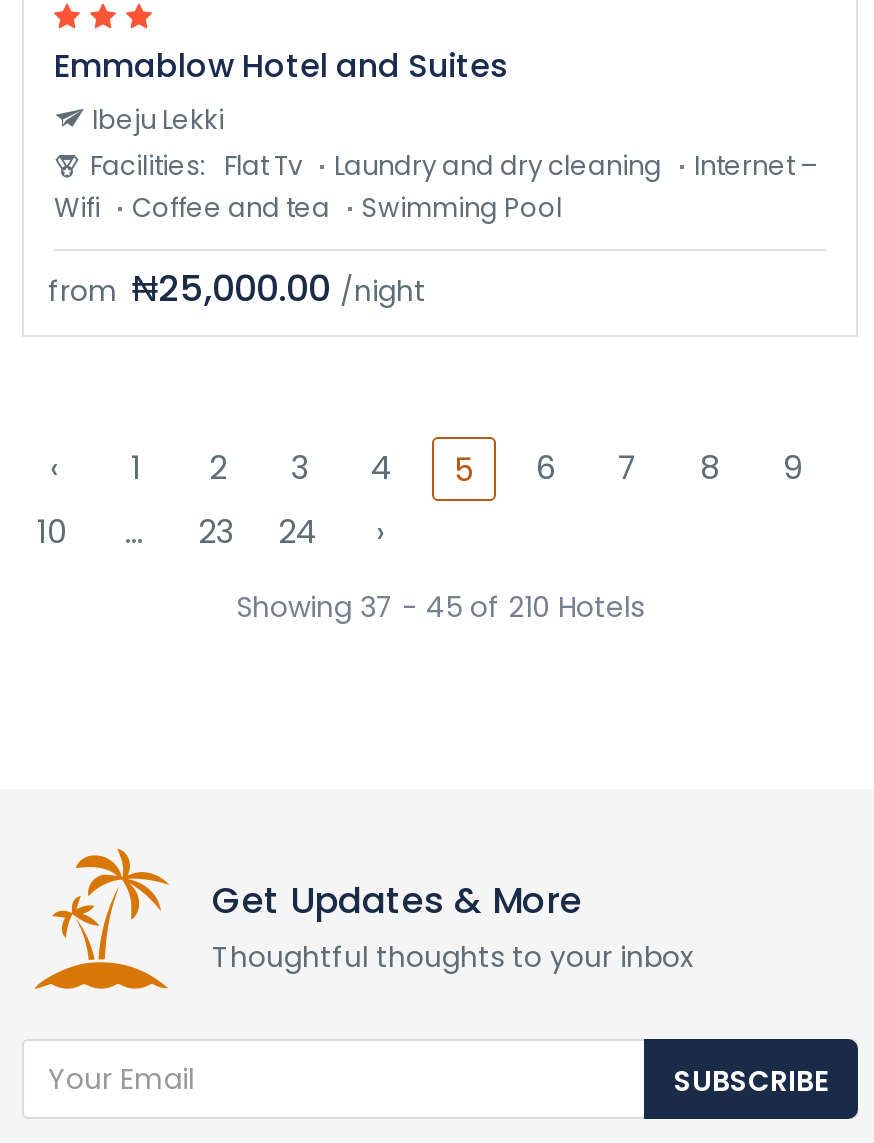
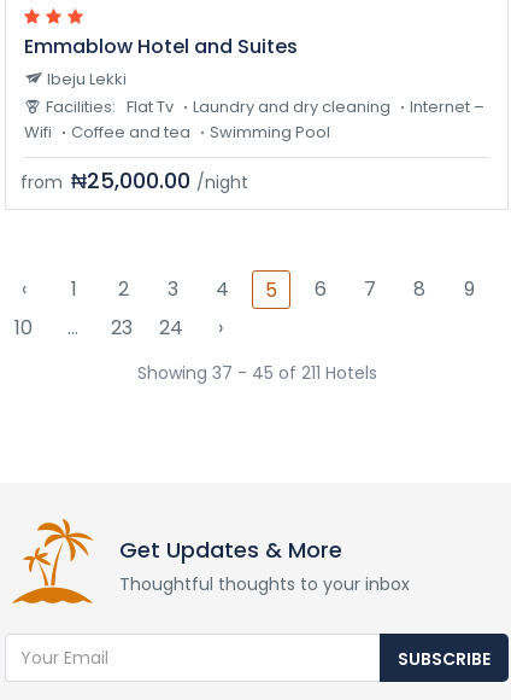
- Showing 37 - 45 of 210 Hotels
+ Showing 37 - 45 of 211 Hotels
